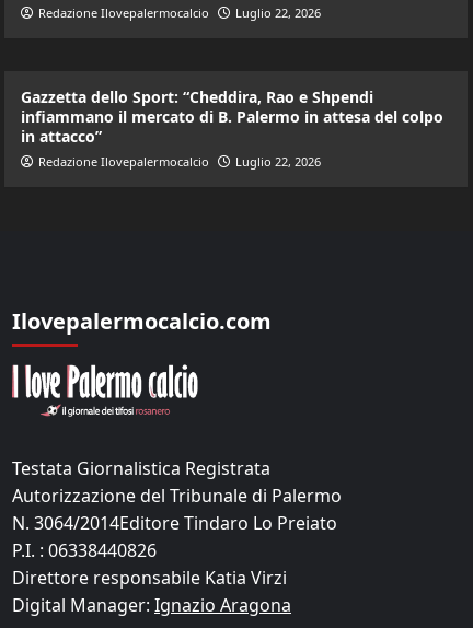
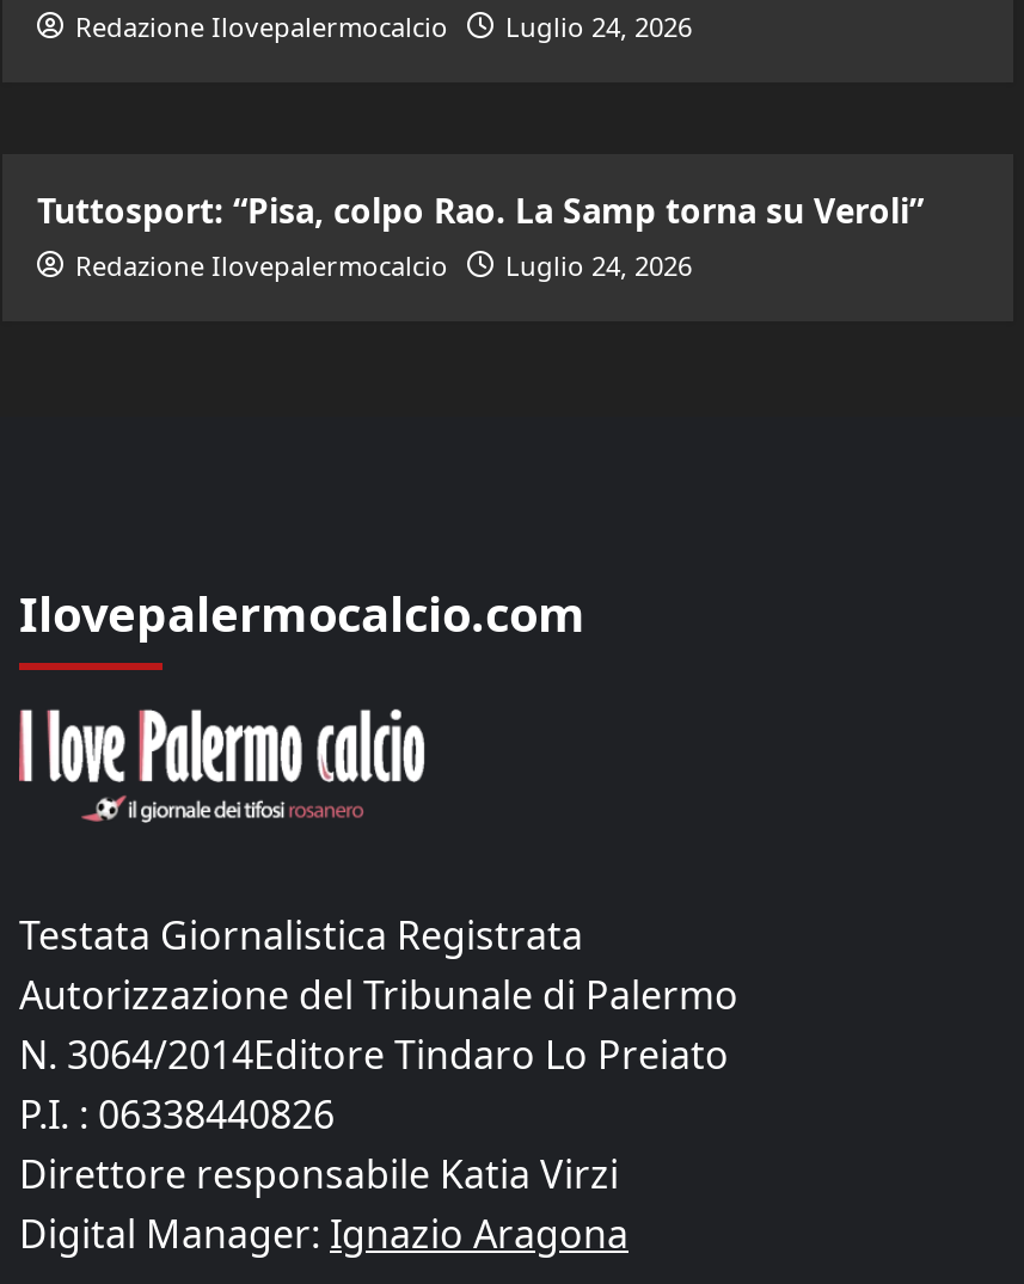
- Redazione Ilovepalermocalcio Luglio 22, 2026
+ Redazione Ilovepalermocalcio Luglio 24, 2026

- Gazzetta dello Sport: “Cheddira, Rao e Shpendi
- infiammano il mercato di B. Palermo in attesa del colpo
- in attacco”
+ Tuttosport: “Pisa, colpo Rao. La Samp torna su Veroli”

- Redazione Ilovepalermocalcio Luglio 22, 2026
+ Redazione Ilovepalermocalcio Luglio 24, 2026
